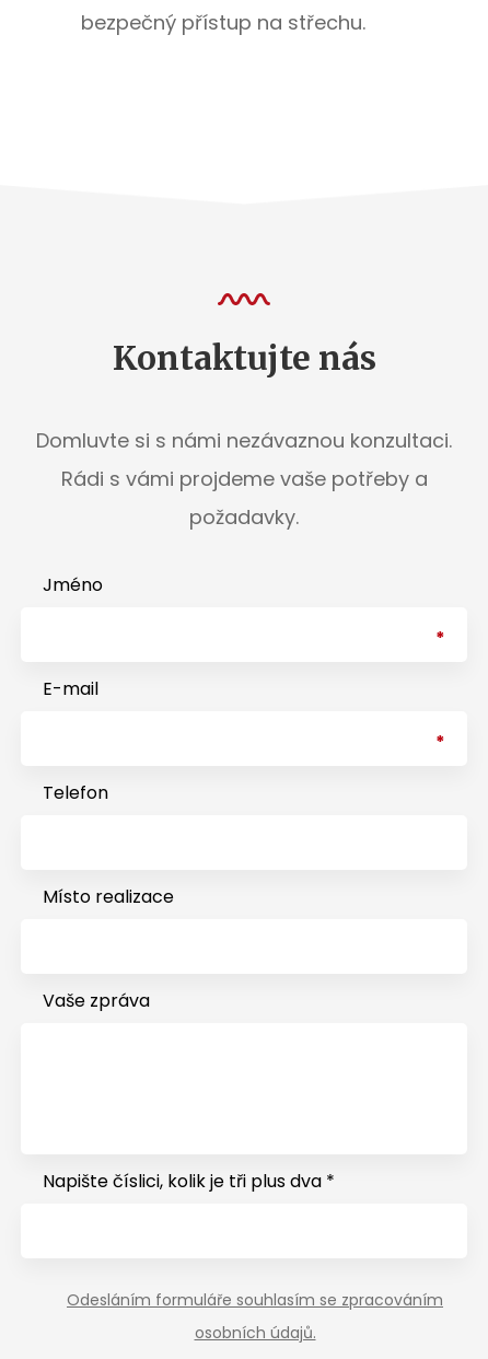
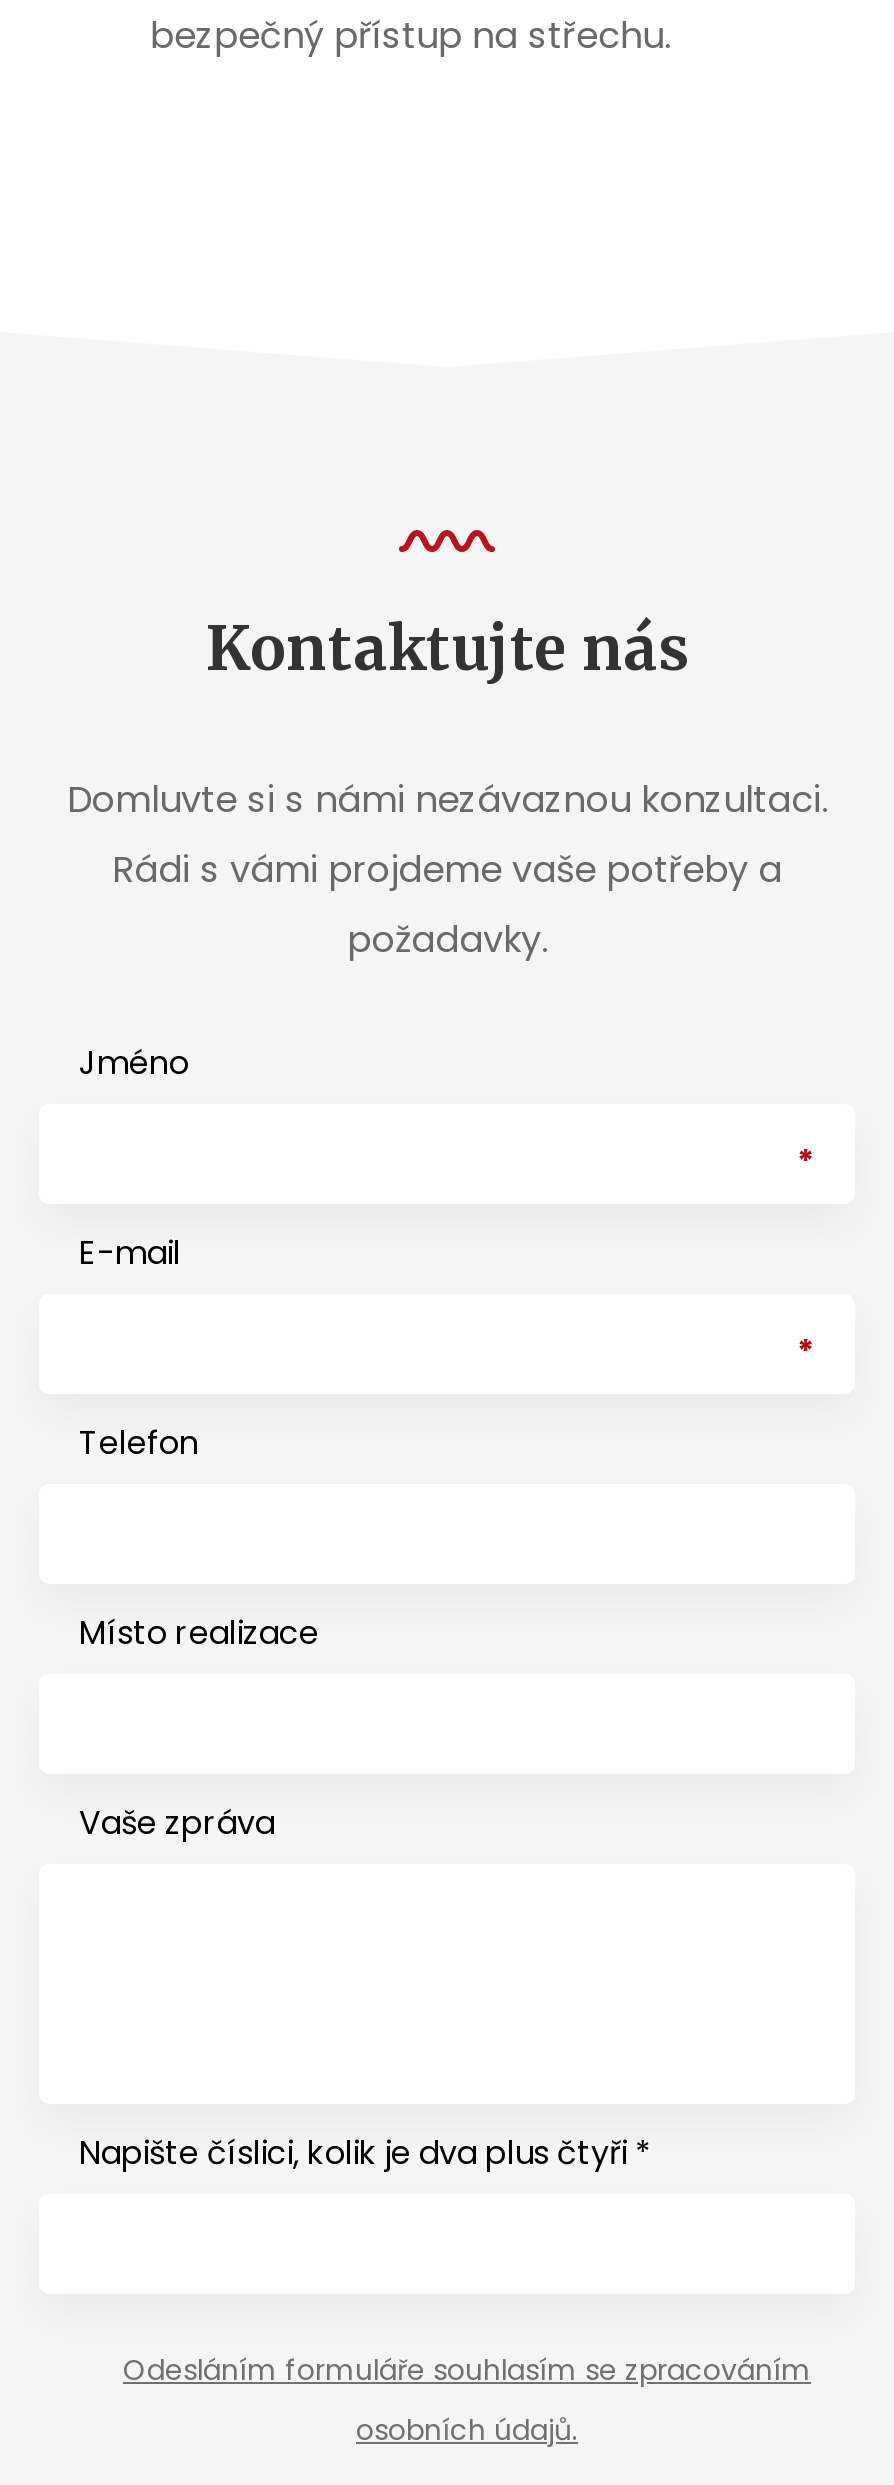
- Napište číslici, kolik je tři plus dva *
+ Napište číslici, kolik je dva plus čtyři *
